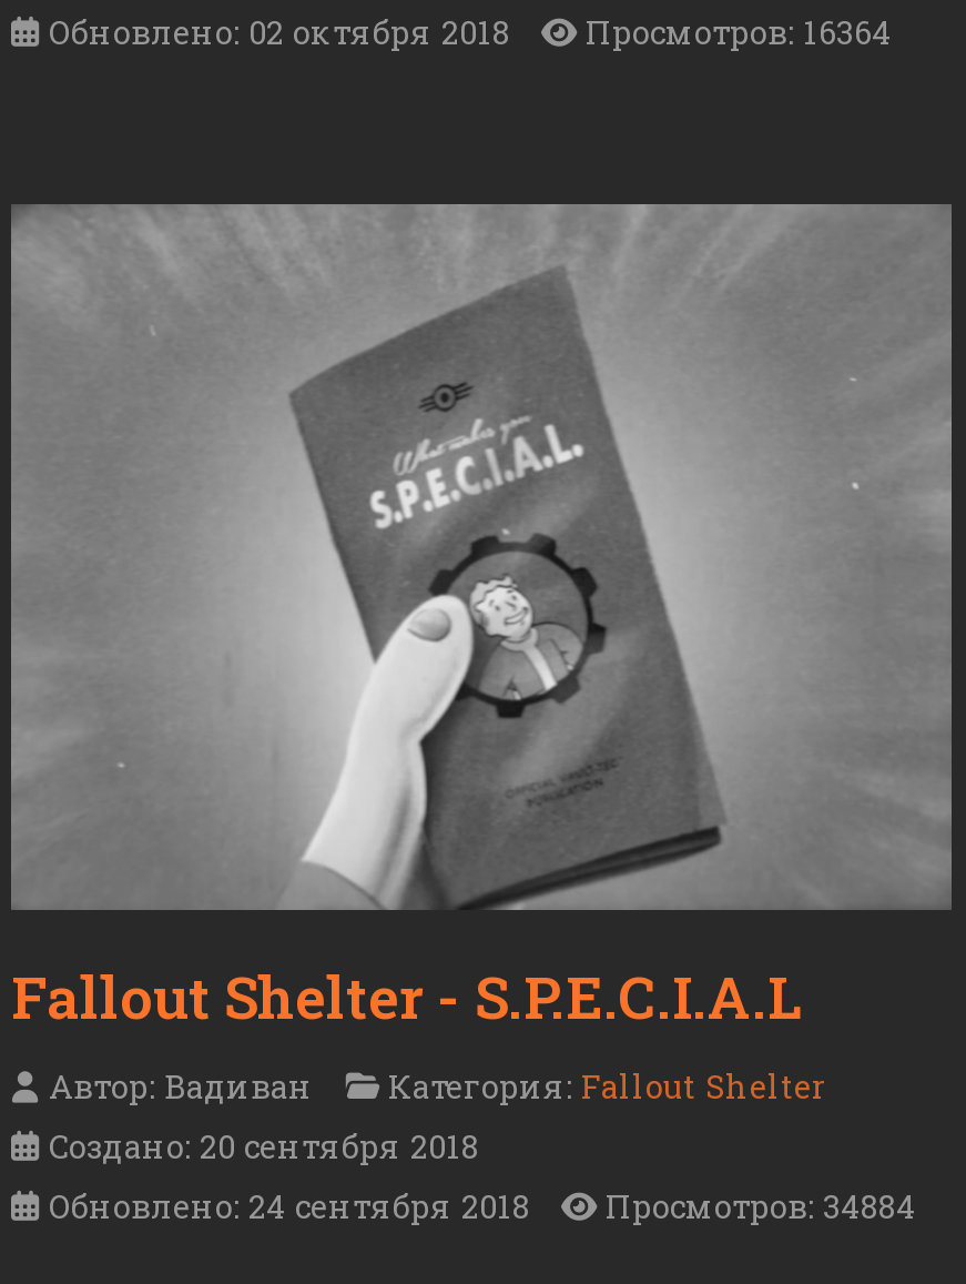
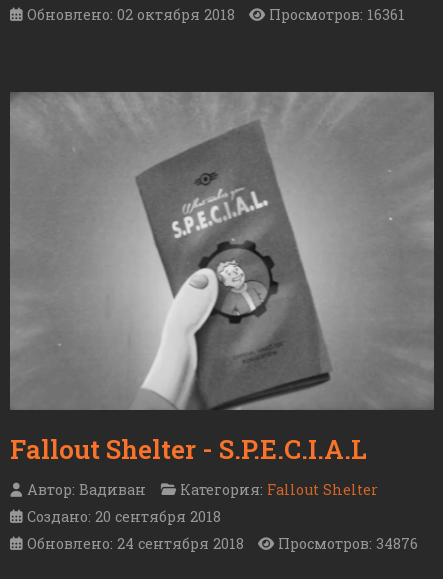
- Обновлено: 02 октября 2018 Просмотров: 16364
+ Обновлено: 02 октября 2018 Просмотров: 16361

- Обновлено: 24 сентября 2018 Просмотров: 34884
+ Обновлено: 24 сентября 2018 Просмотров: 34876
